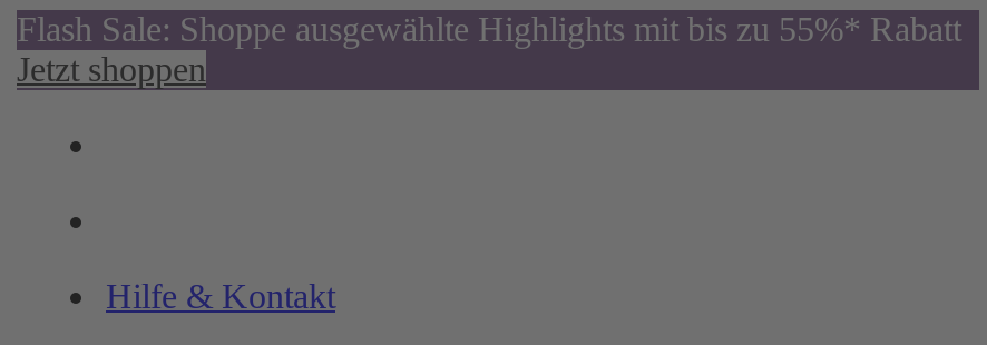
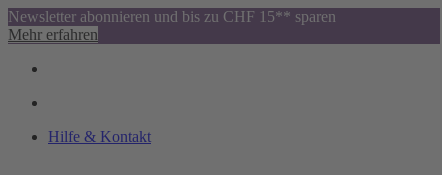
- Flash Sale: Shoppe ausgewählte Highlights mit bis zu 55%* Rabatt
- Jetzt shoppen
+ Newsletter abonnieren und bis zu CHF 15** sparen
+ Mehr erfahren
